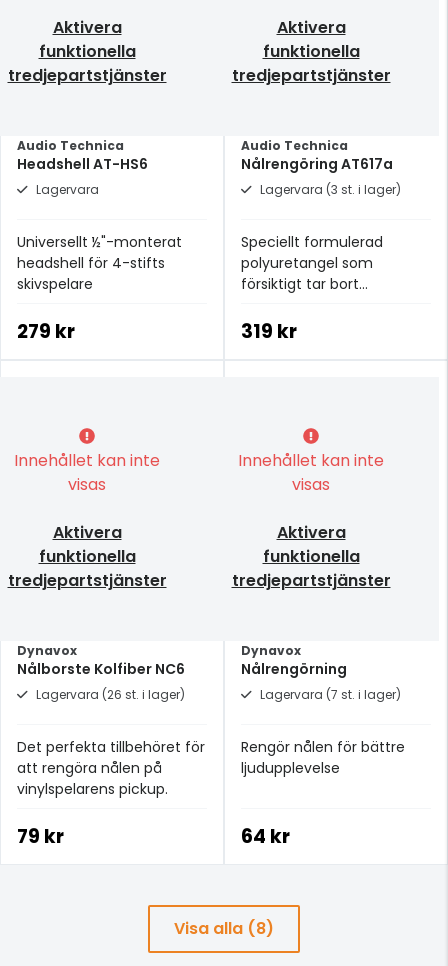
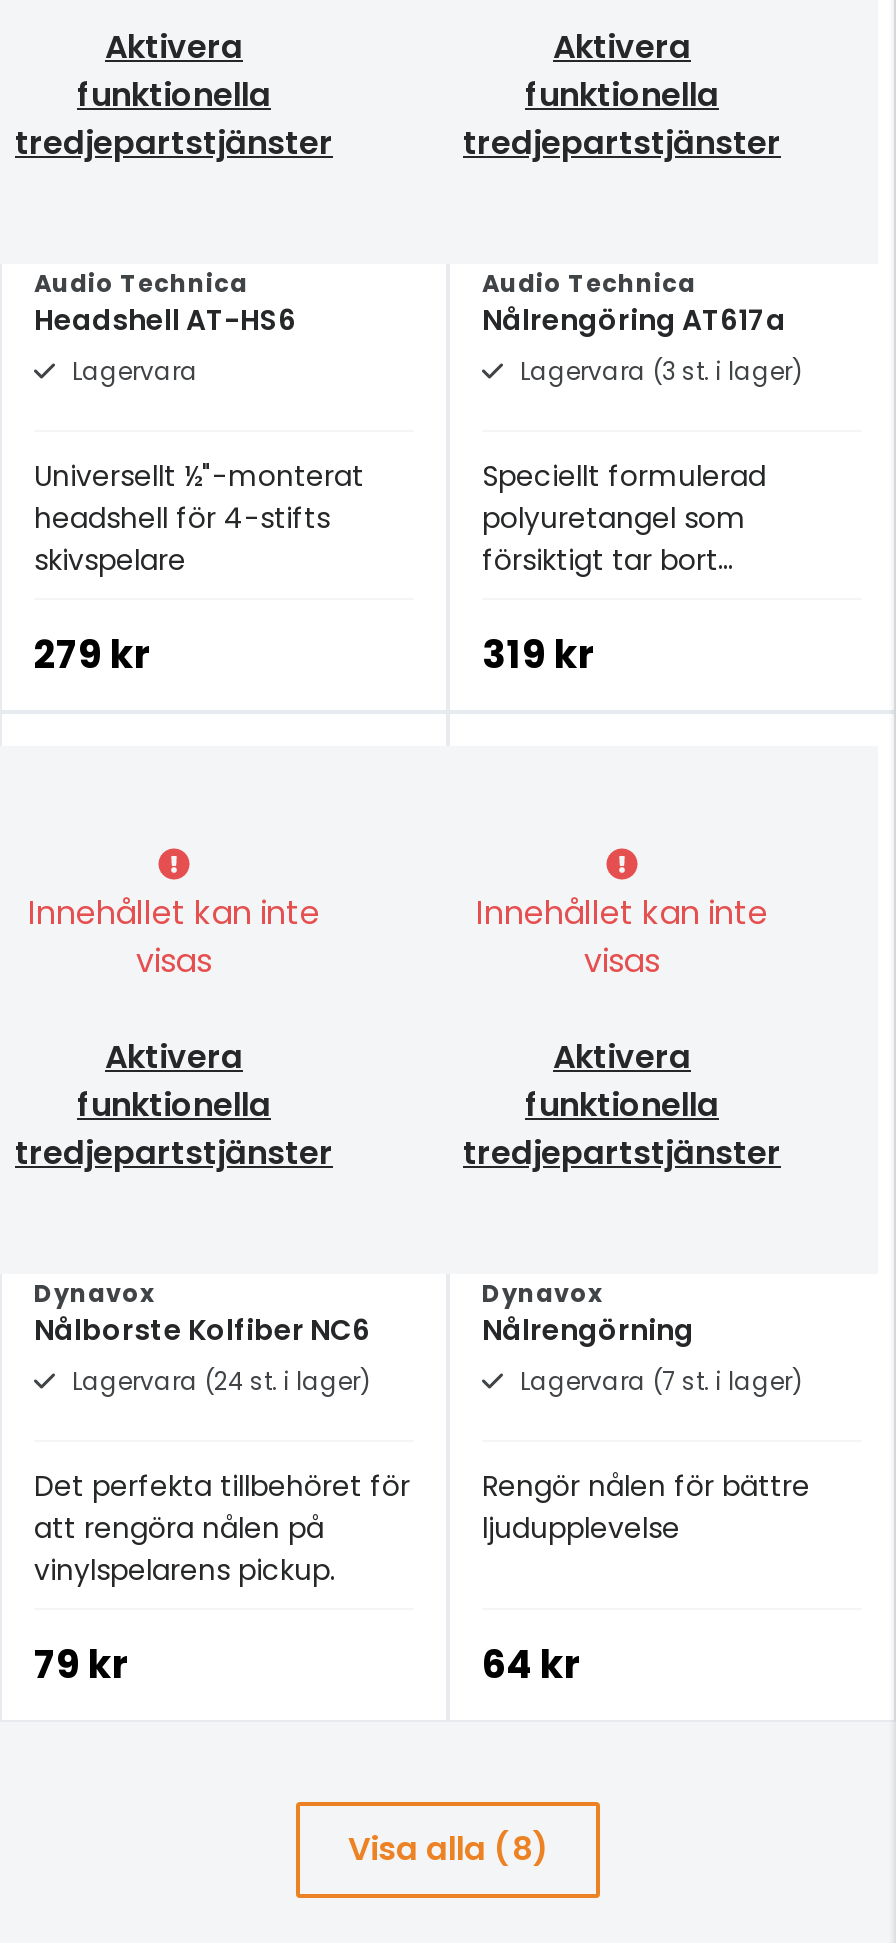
- Lagervara (26 st. i lager)
+ Lagervara (24 st. i lager)
